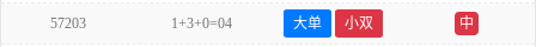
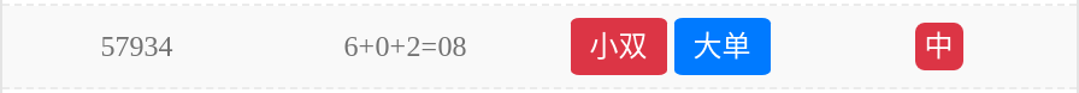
- 57203
- 1+3+0=04
+ 57934
+ 6+0+2=08
+ 小双

- 小双
